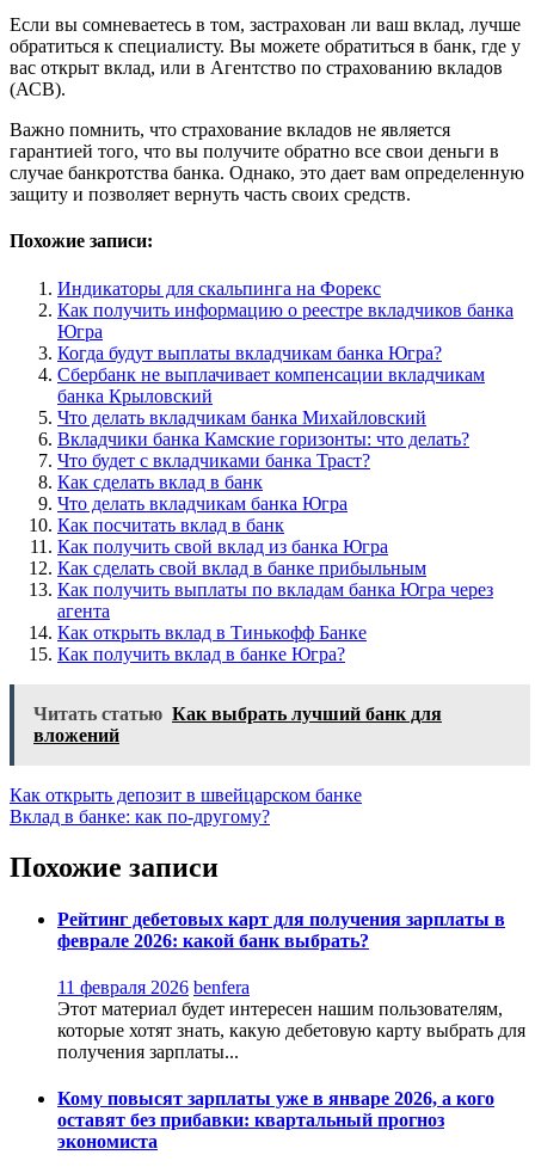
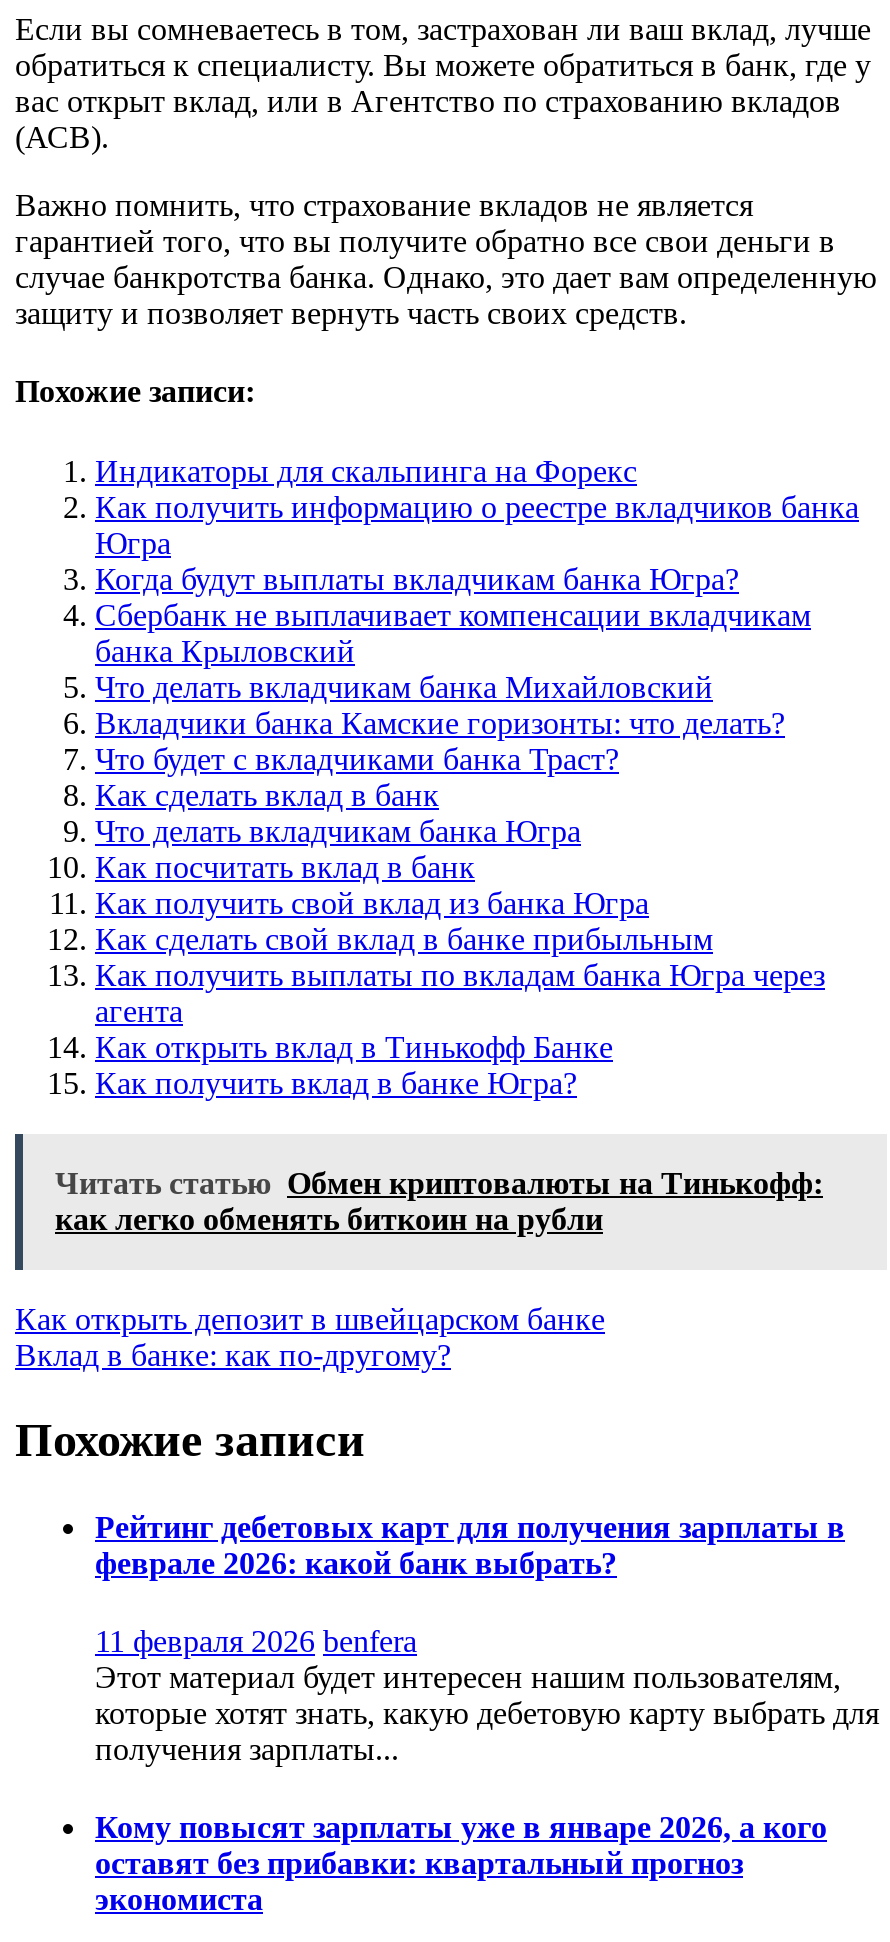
- Читать статью Как выбрать лучший банк для
- вложений
+ Читать статью Обмен криптовалюты на Тинькофф:
+ как легко обменять биткоин на рубли
